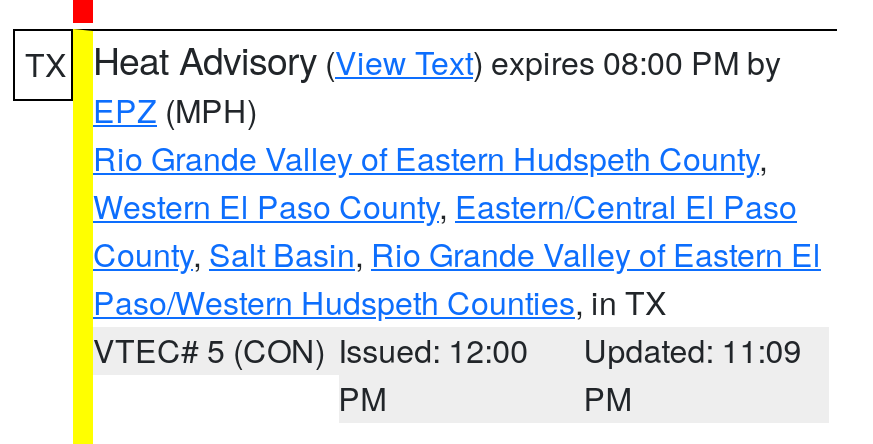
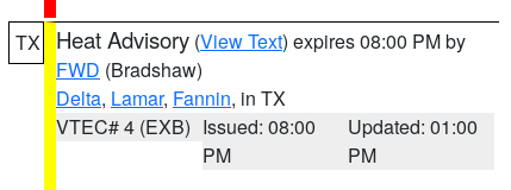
- EPZ (MPH)
- Rio Grande Valley of Eastern Hudspeth County,
- Western El Paso County, Eastern/Central El Paso
- County, Salt Basin, Rio Grande Valley of Eastern El
- Paso/Western Hudspeth Counties, in TX
- VTEC# 5 (CON) Issued: 12:00
+ FWD (Bradshaw)
+ Delta, Lamar, Fannin, in TX
+ VTEC# 4 (EXB) Issued: 08:00

- Updated: 11:09
+ Updated: 01:00
